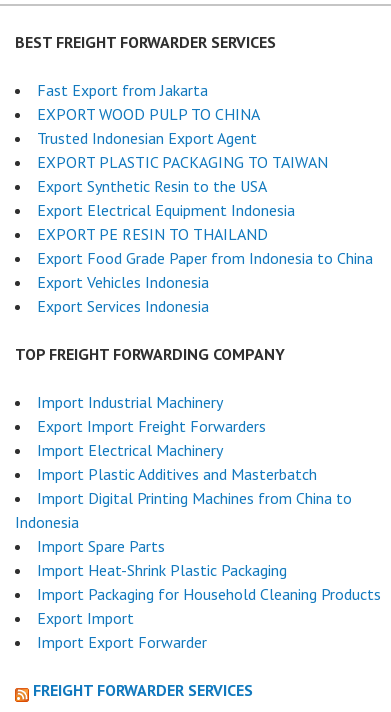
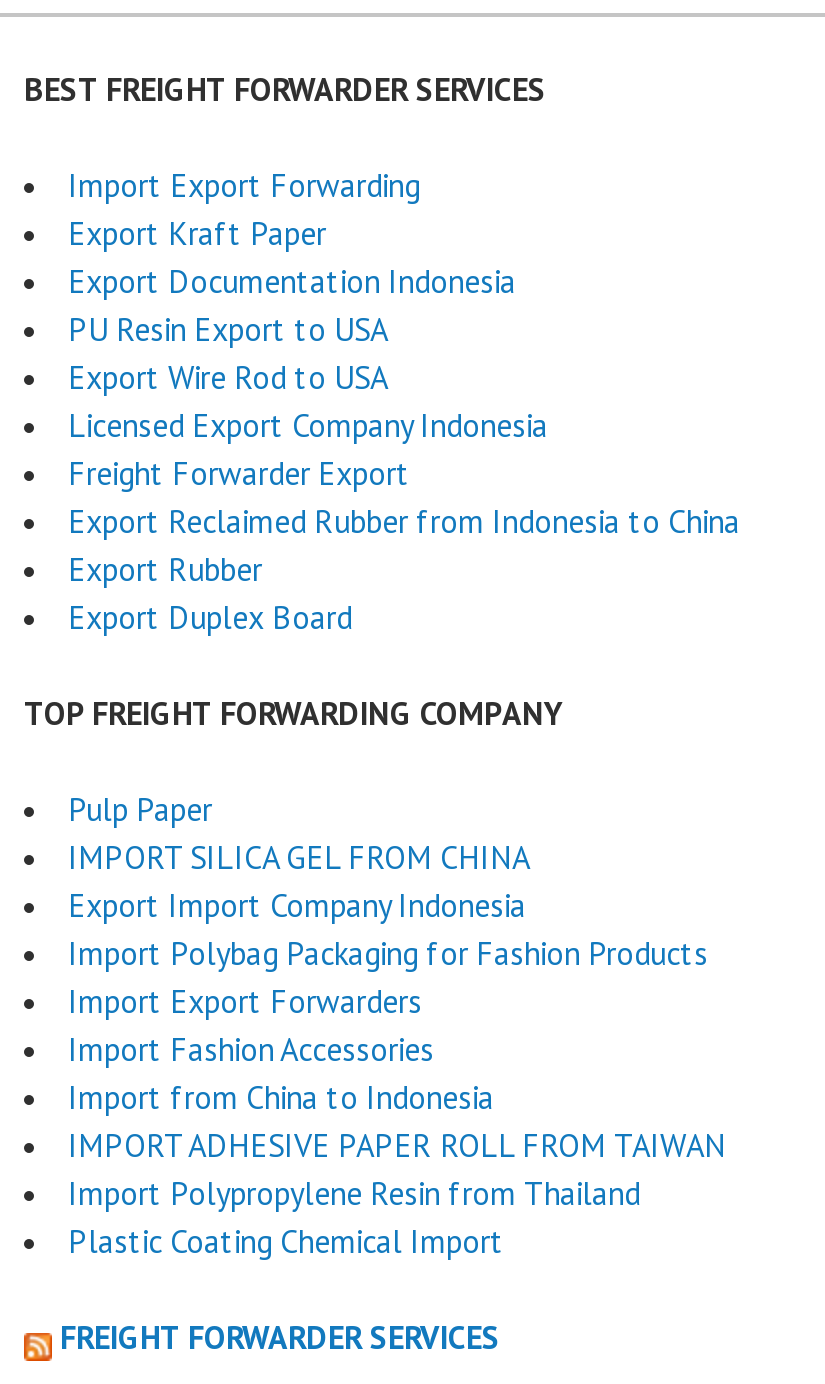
- Fast Export from Jakarta
- EXPORT WOOD PULP TO CHINA
- Trusted Indonesian Export Agent
- EXPORT PLASTIC PACKAGING TO TAIWAN
- Export Synthetic Resin to the USA
- Export Electrical Equipment Indonesia
- EXPORT PE RESIN TO THAILAND
- Export Food Grade Paper from Indonesia to China
- Export Vehicles Indonesia
- Export Services Indonesia
+ Import Export Forwarding
+ Export Kraft Paper
+ Export Documentation Indonesia
+ PU Resin Export to USA
+ Export Wire Rod to USA
+ Licensed Export Company Indonesia
+ Freight Forwarder Export
+ Export Reclaimed Rubber from Indonesia to China
+ Export Rubber
+ Export Duplex Board

- Import Industrial Machinery
- Export Import Freight Forwarders
- Import Electrical Machinery
- Import Plastic Additives and Masterbatch
- Import Digital Printing Machines from China to
- Indonesia
- Import Spare Parts
- Import Heat-Shrink Plastic Packaging
- Import Packaging for Household Cleaning Products
- Export Import
- Import Export Forwarder
+ Pulp Paper
+ IMPORT SILICA GEL FROM CHINA
+ Export Import Company Indonesia
+ Import Polybag Packaging for Fashion Products
+ Import Export Forwarders
+ Import Fashion Accessories
+ Import from China to Indonesia
+ IMPORT ADHESIVE PAPER ROLL FROM TAIWAN
+ Import Polypropylene Resin from Thailand
+ Plastic Coating Chemical Import
